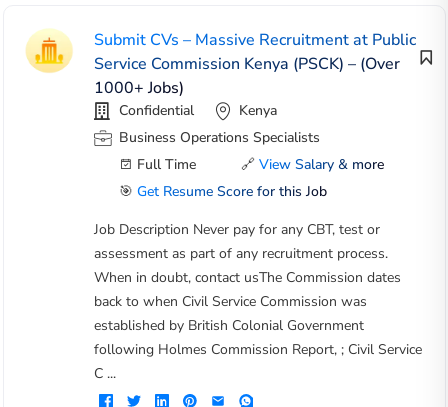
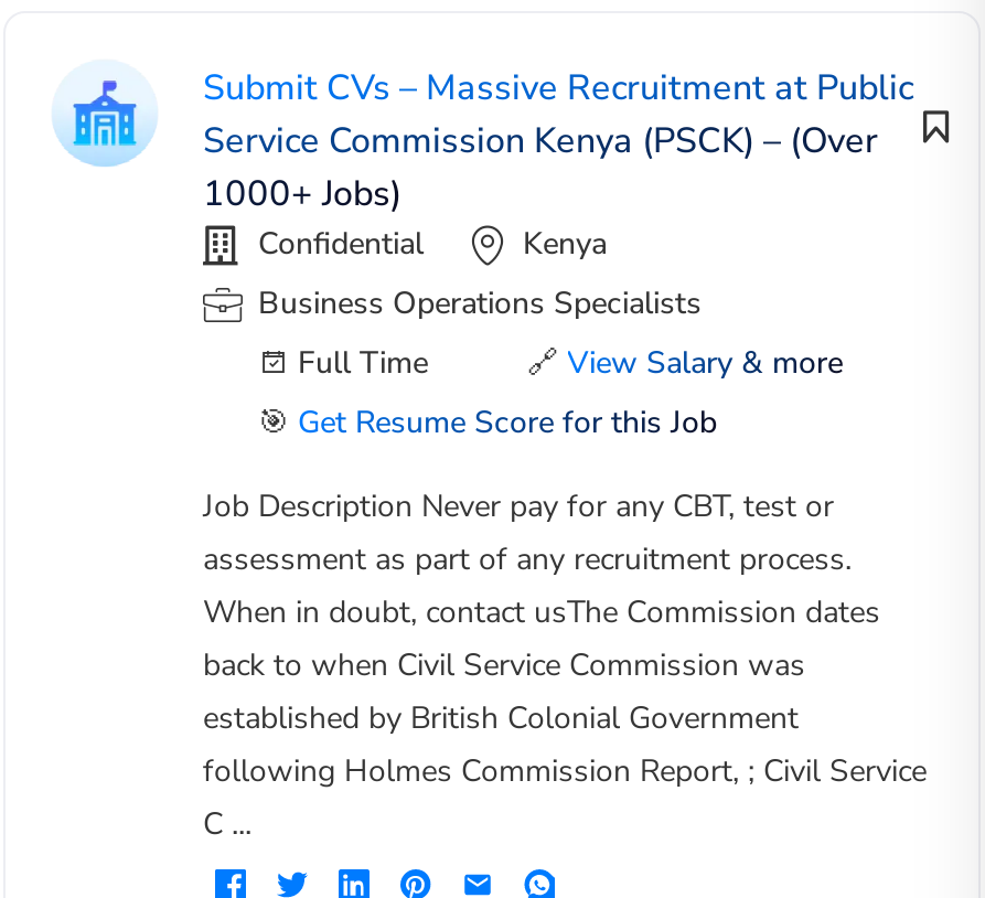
- [image]
+ [image]
